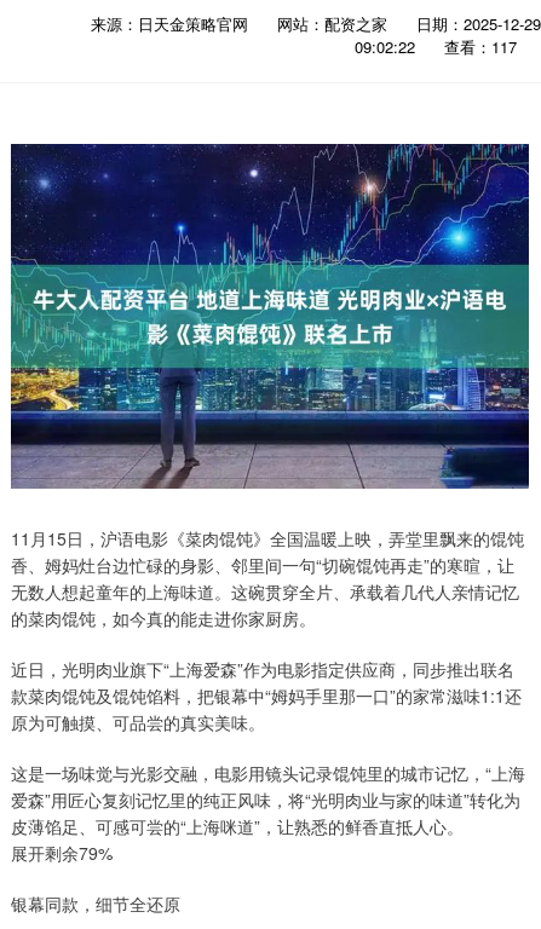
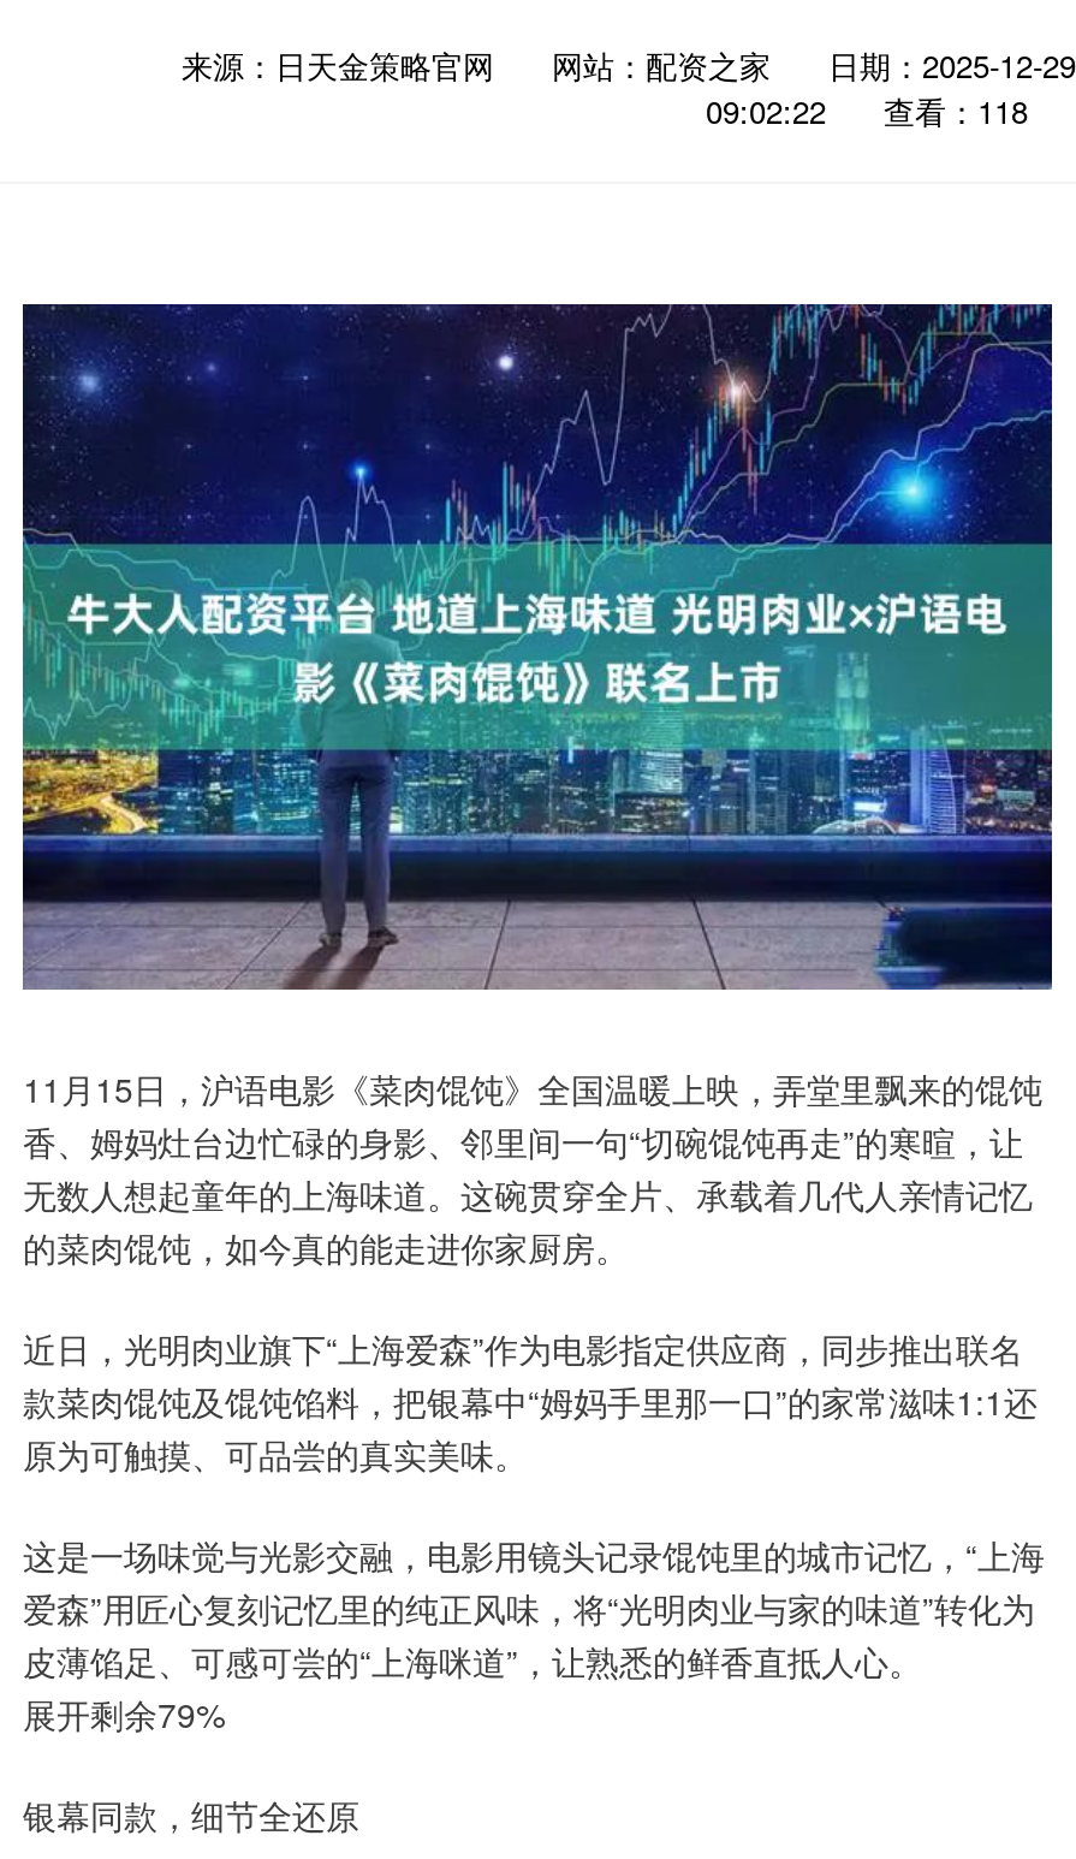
- 09:02:22 查看：117
+ 09:02:22 查看：118
